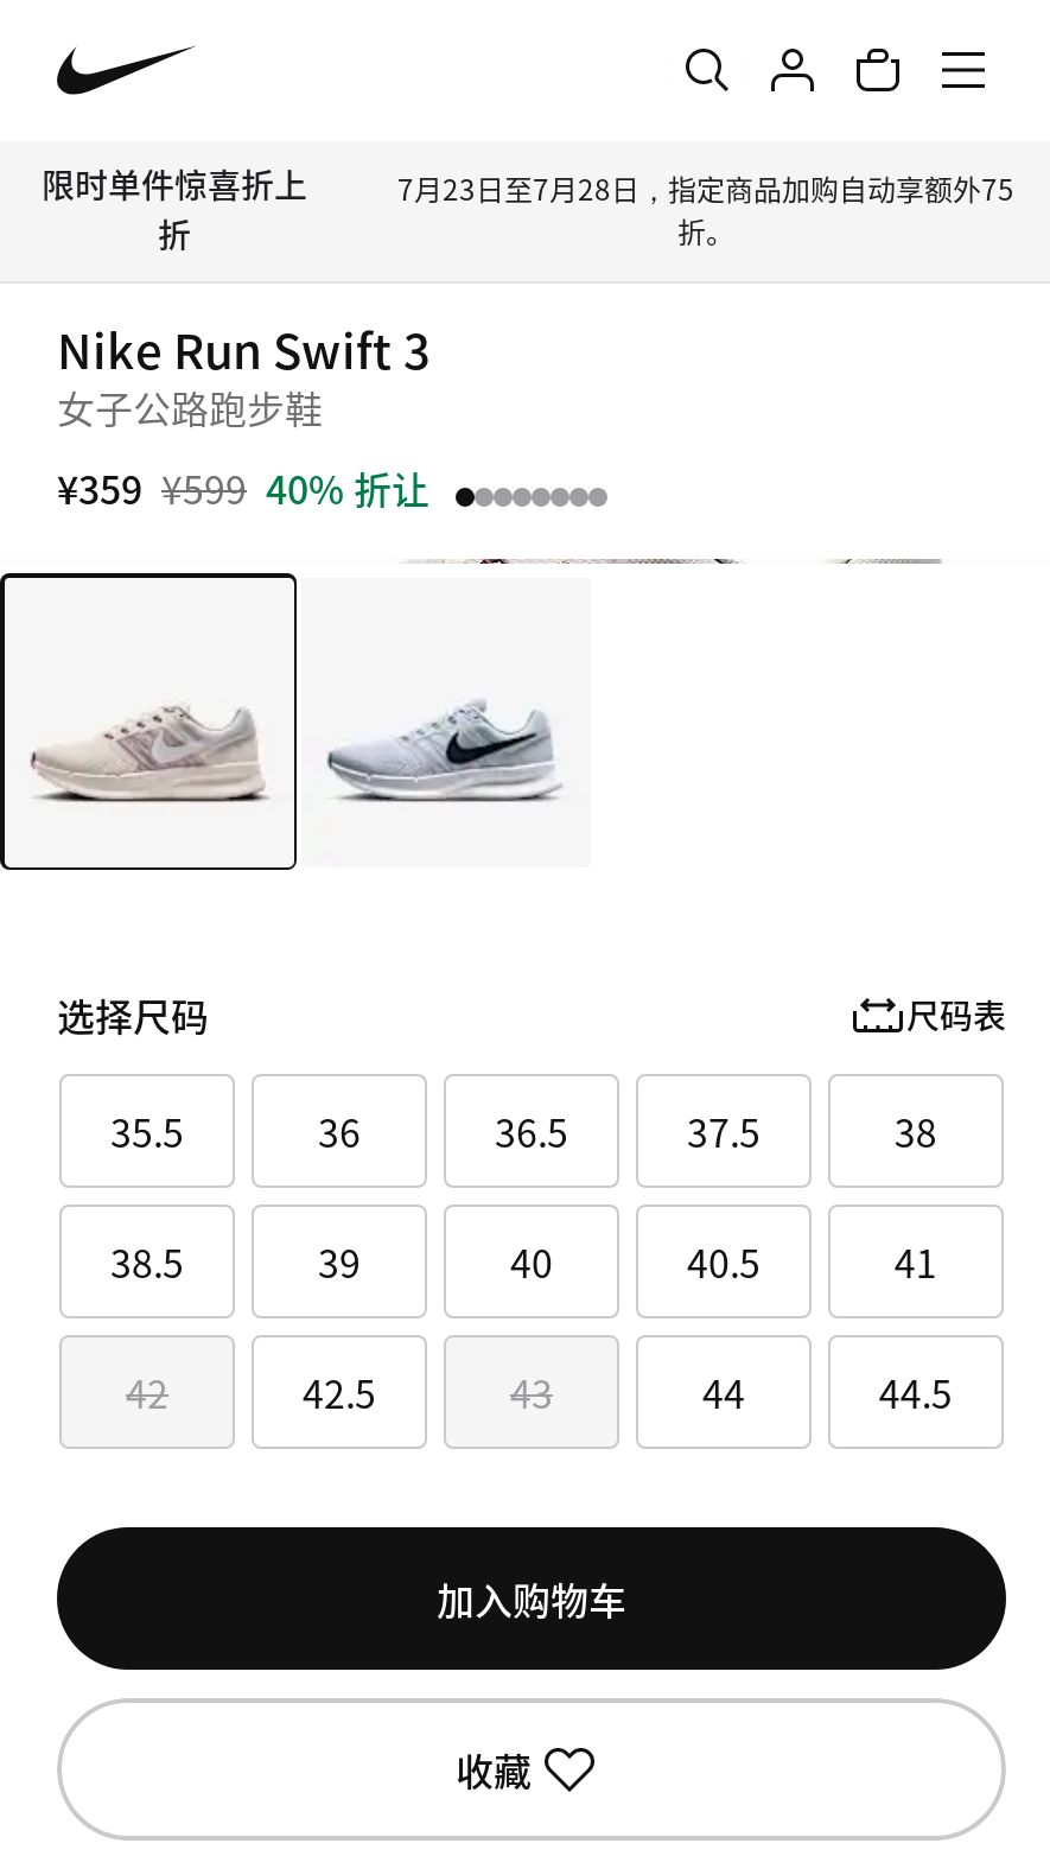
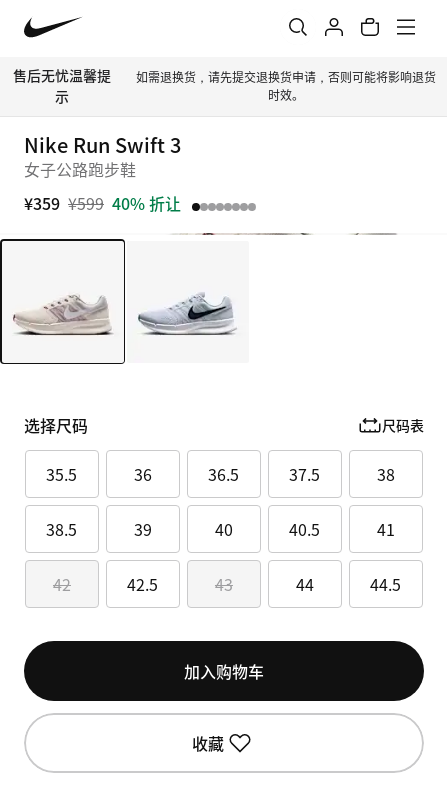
- 限时单件惊喜折上
- 折
+ 售后无忧温馨提
+ 示

- 7月23日至7月28日，指定商品加购自动享额外75
- 折。
+ 如需退换货，请先提交退换货申请，否则可能将影响退货
+ 时效。
